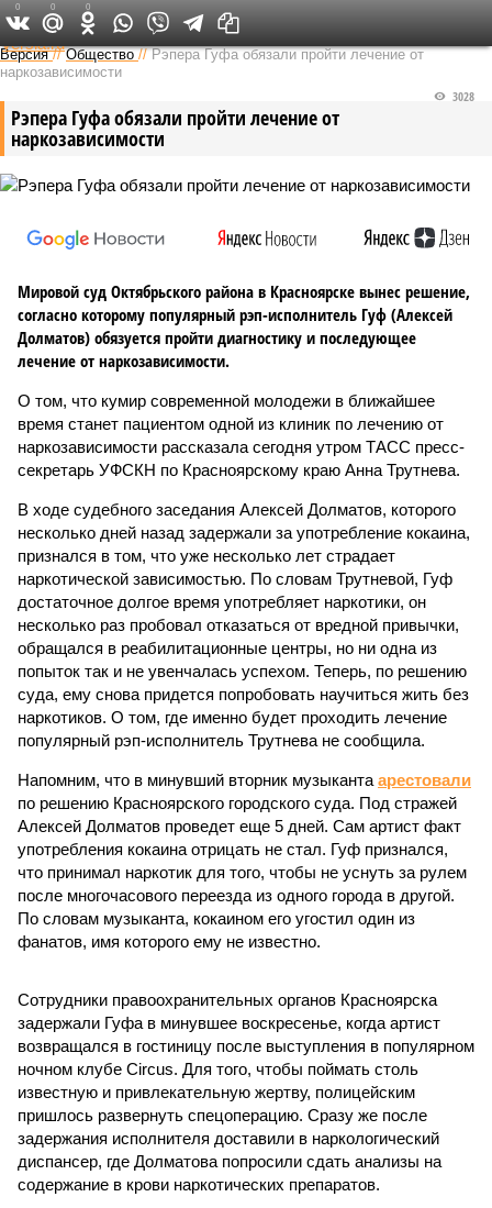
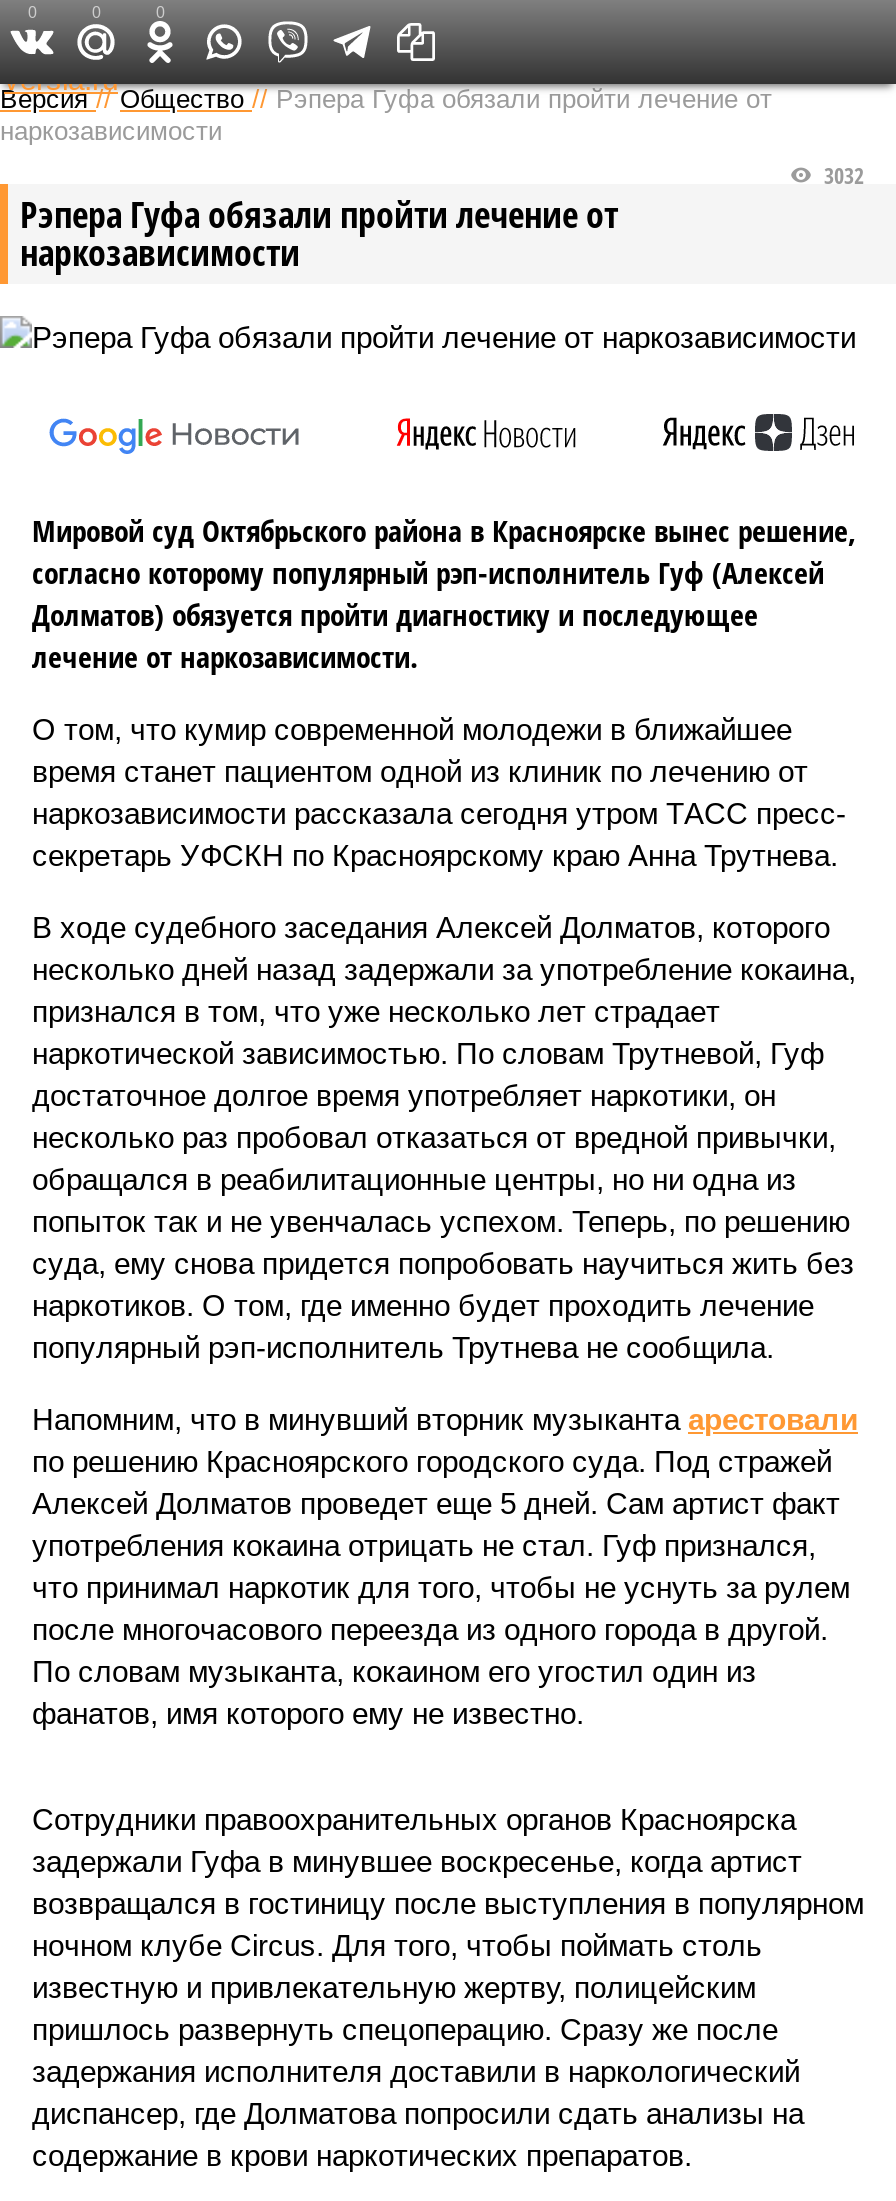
- 3028
+ 3032
